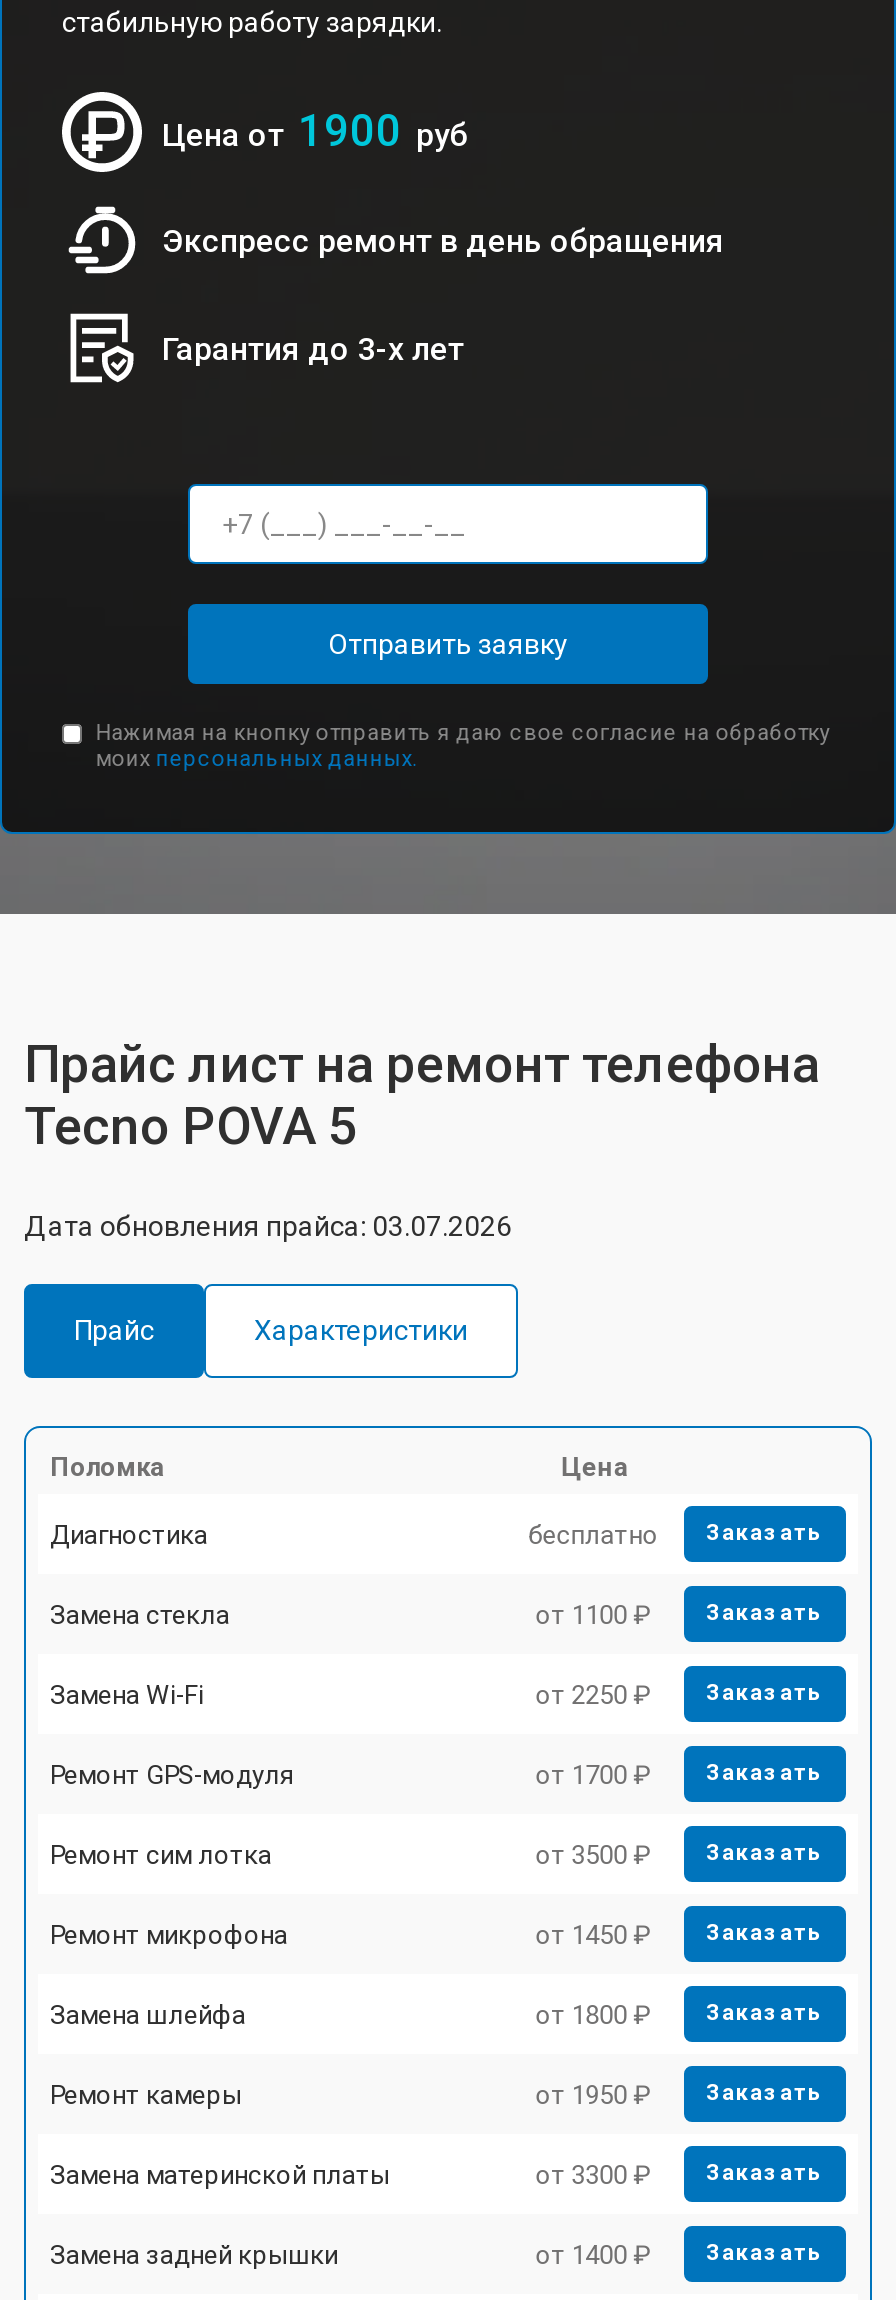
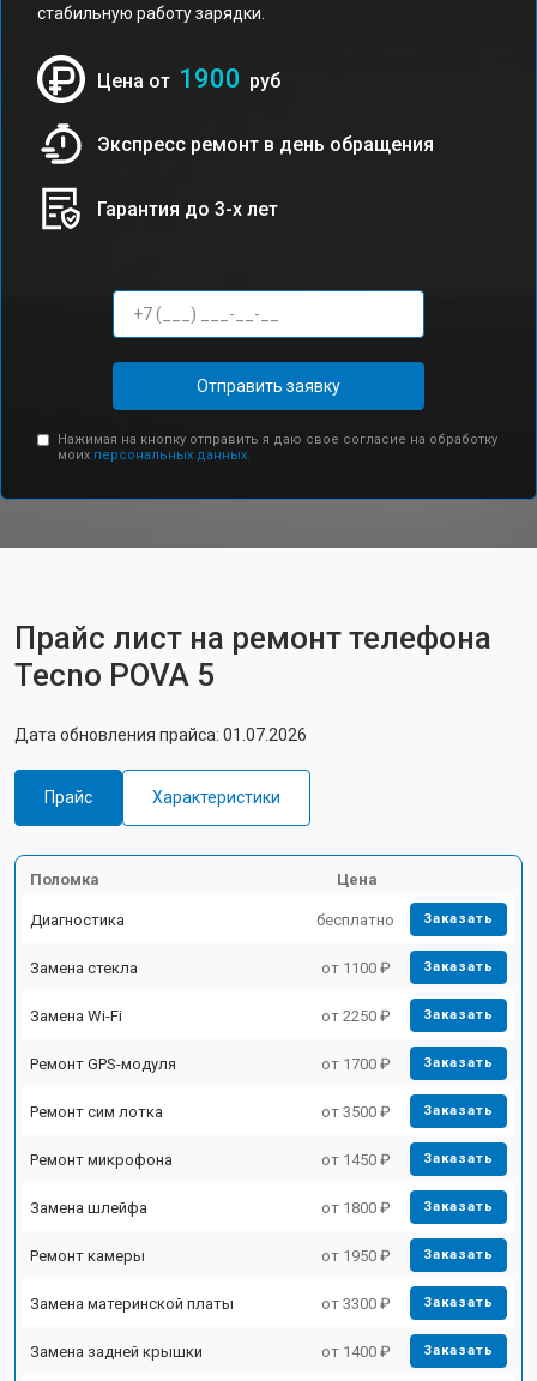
- Дата обновления прайса: 03.07.2026
+ Дата обновления прайса: 01.07.2026
